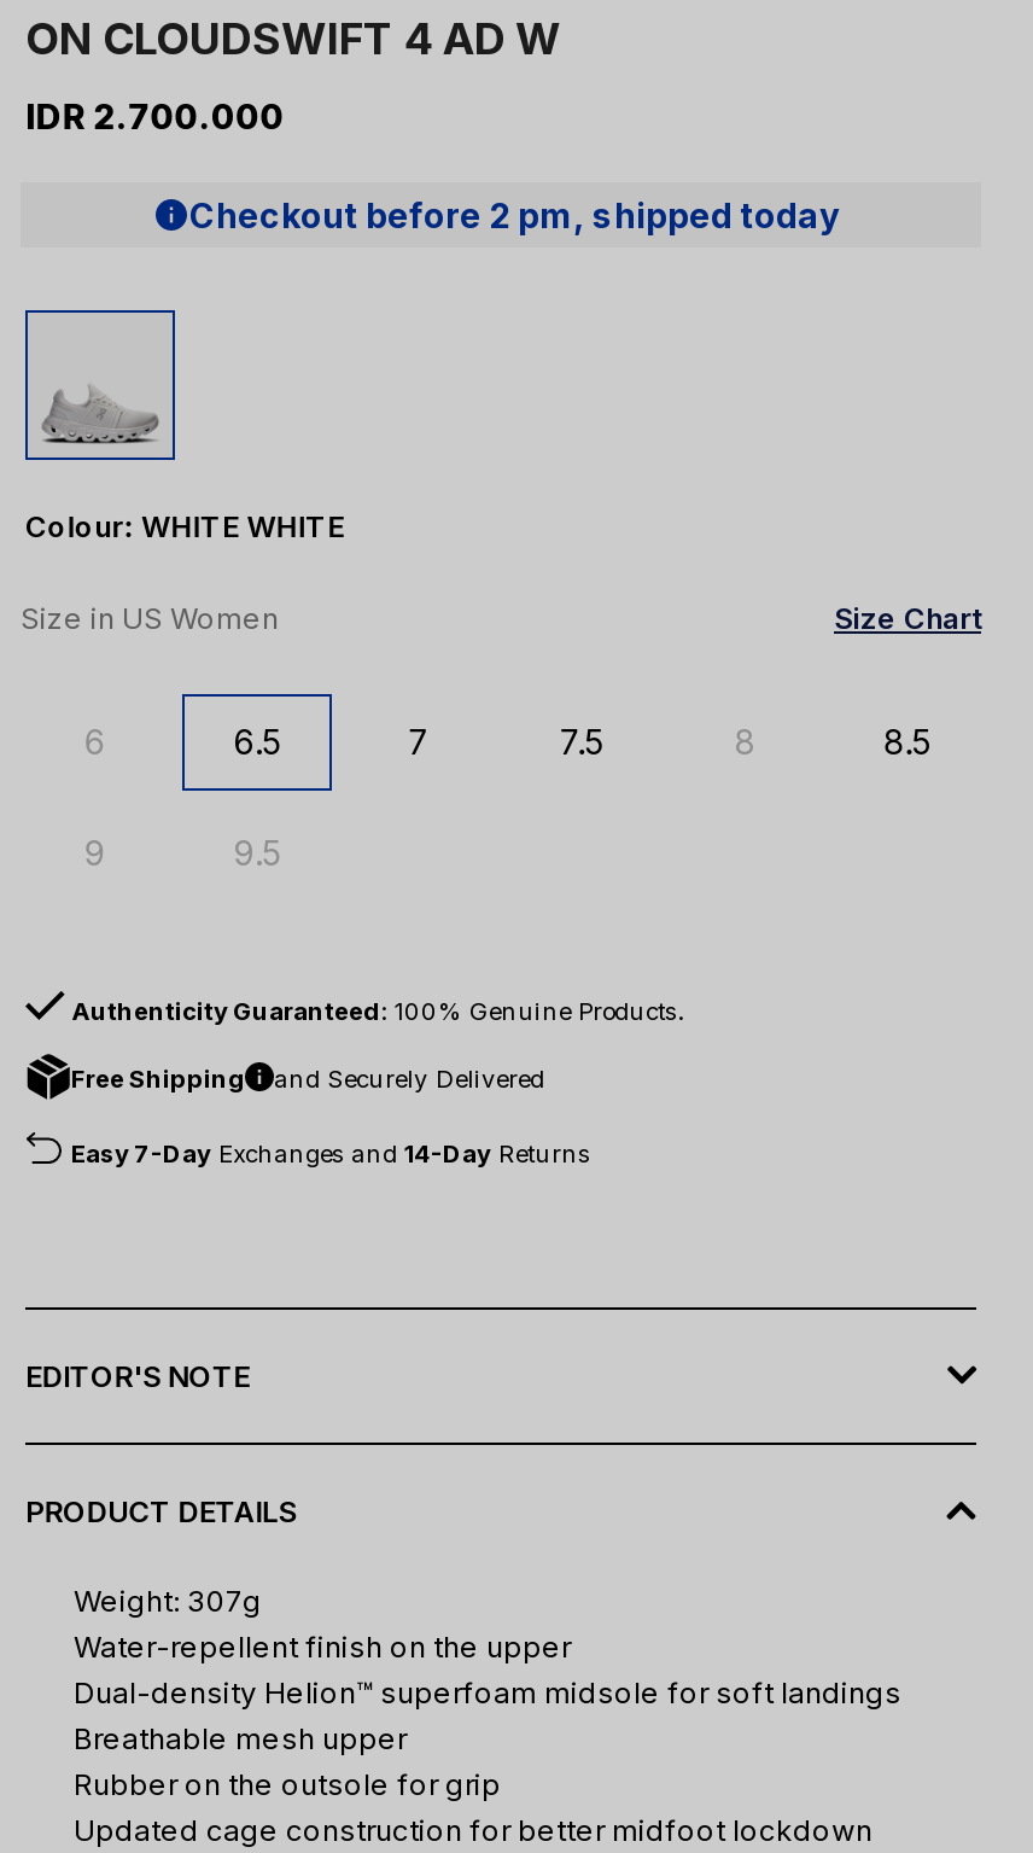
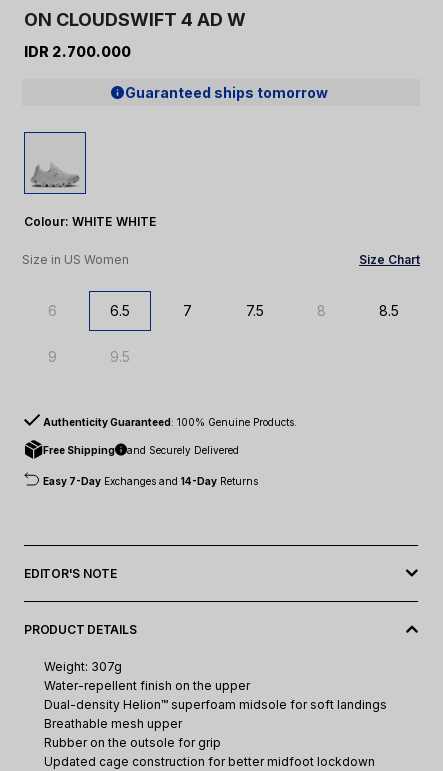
- Checkout before 2 pm, shipped today
+ Guaranteed ships tomorrow
